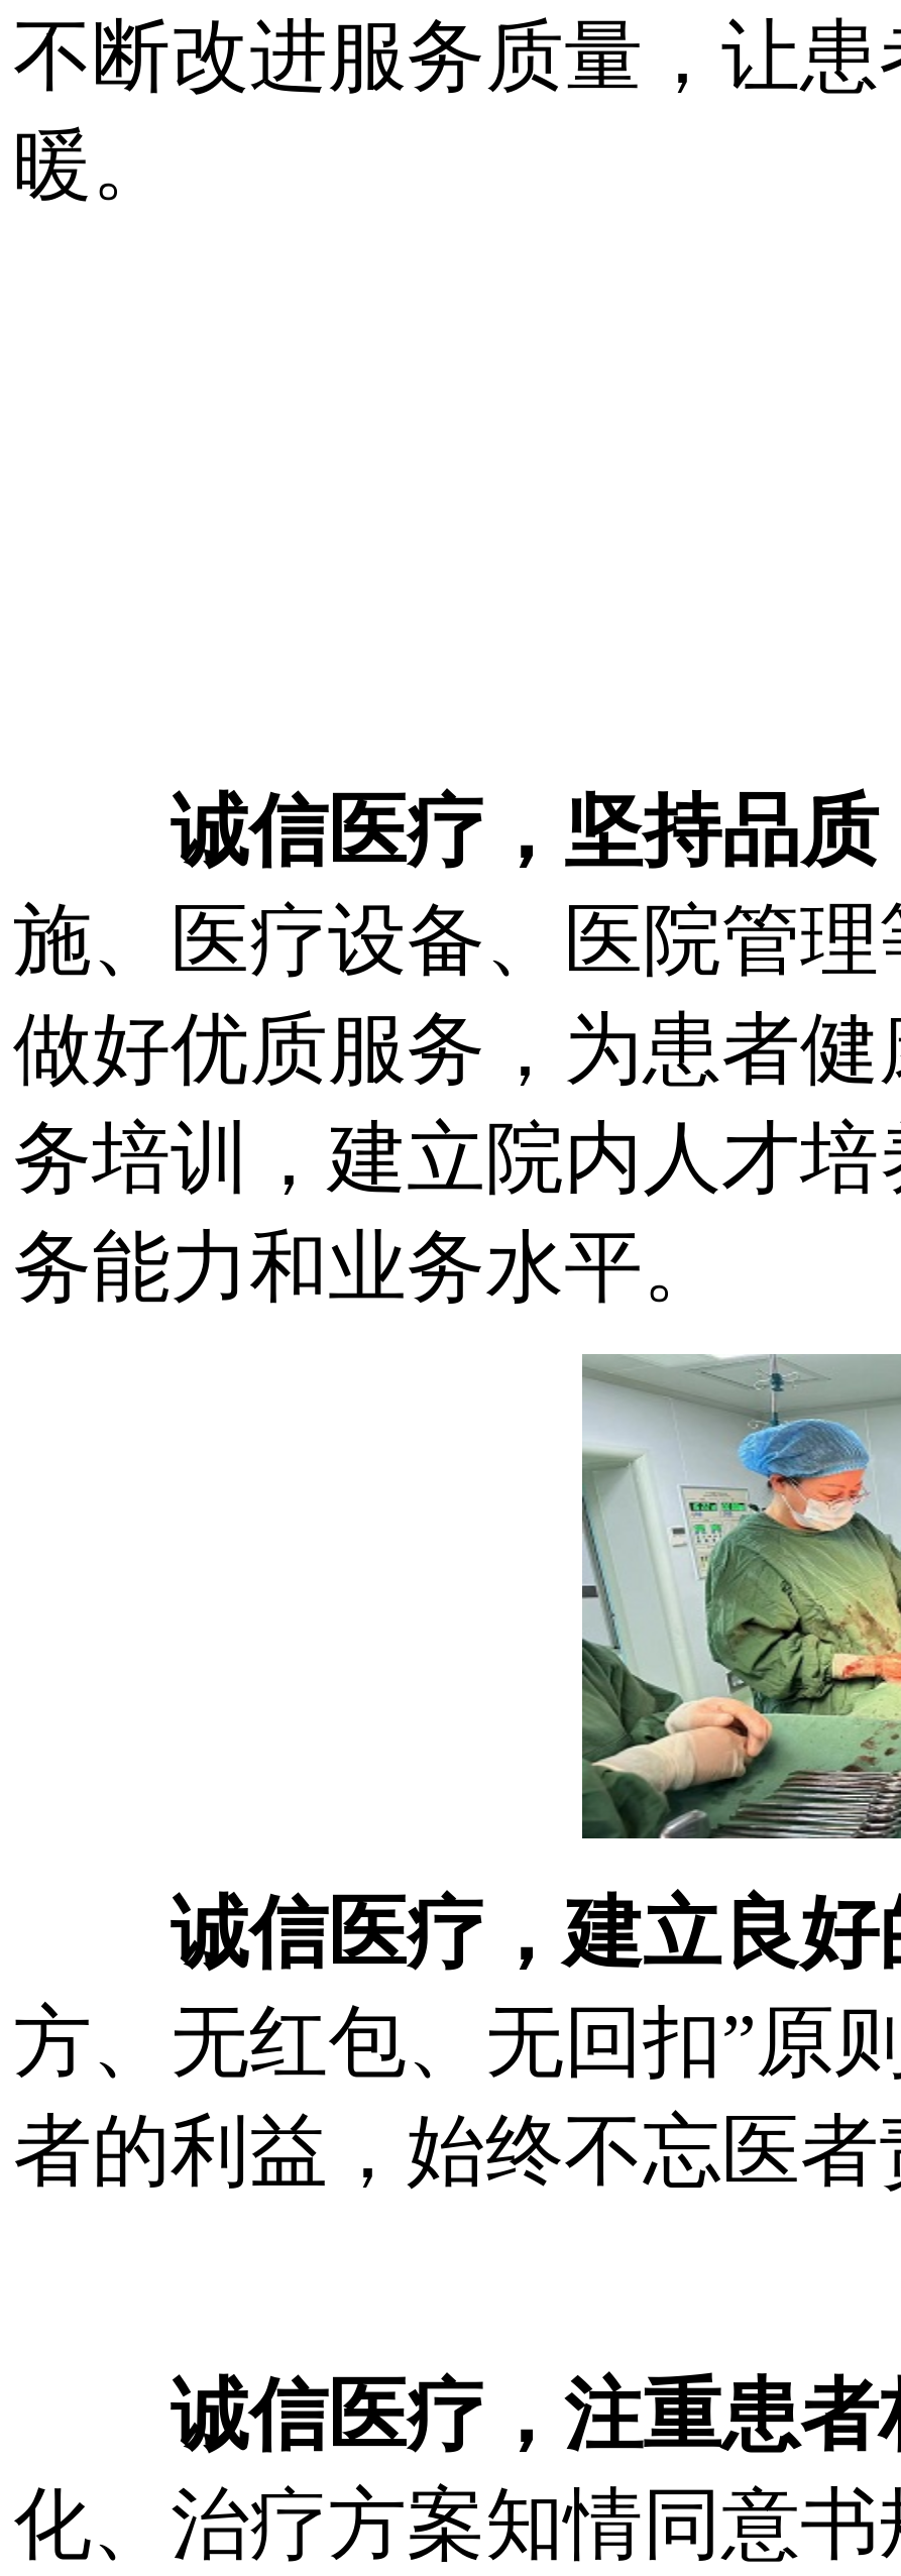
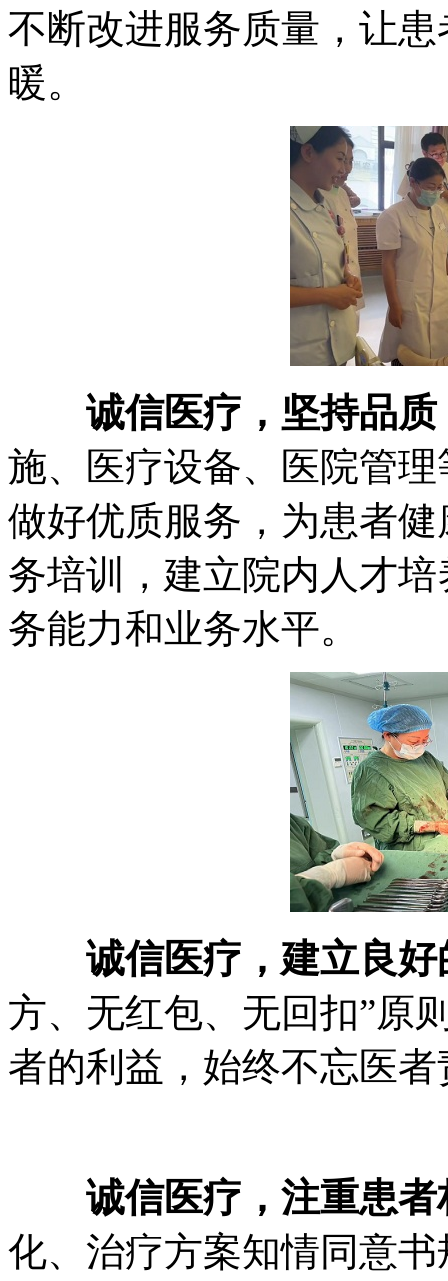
+ [image]
